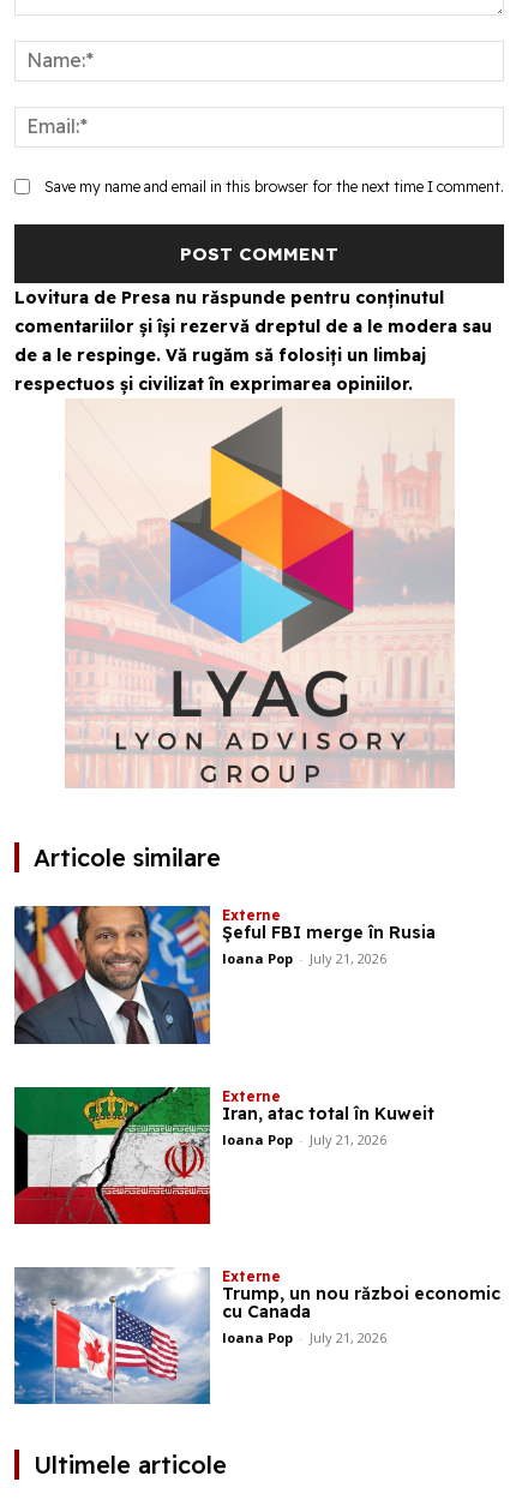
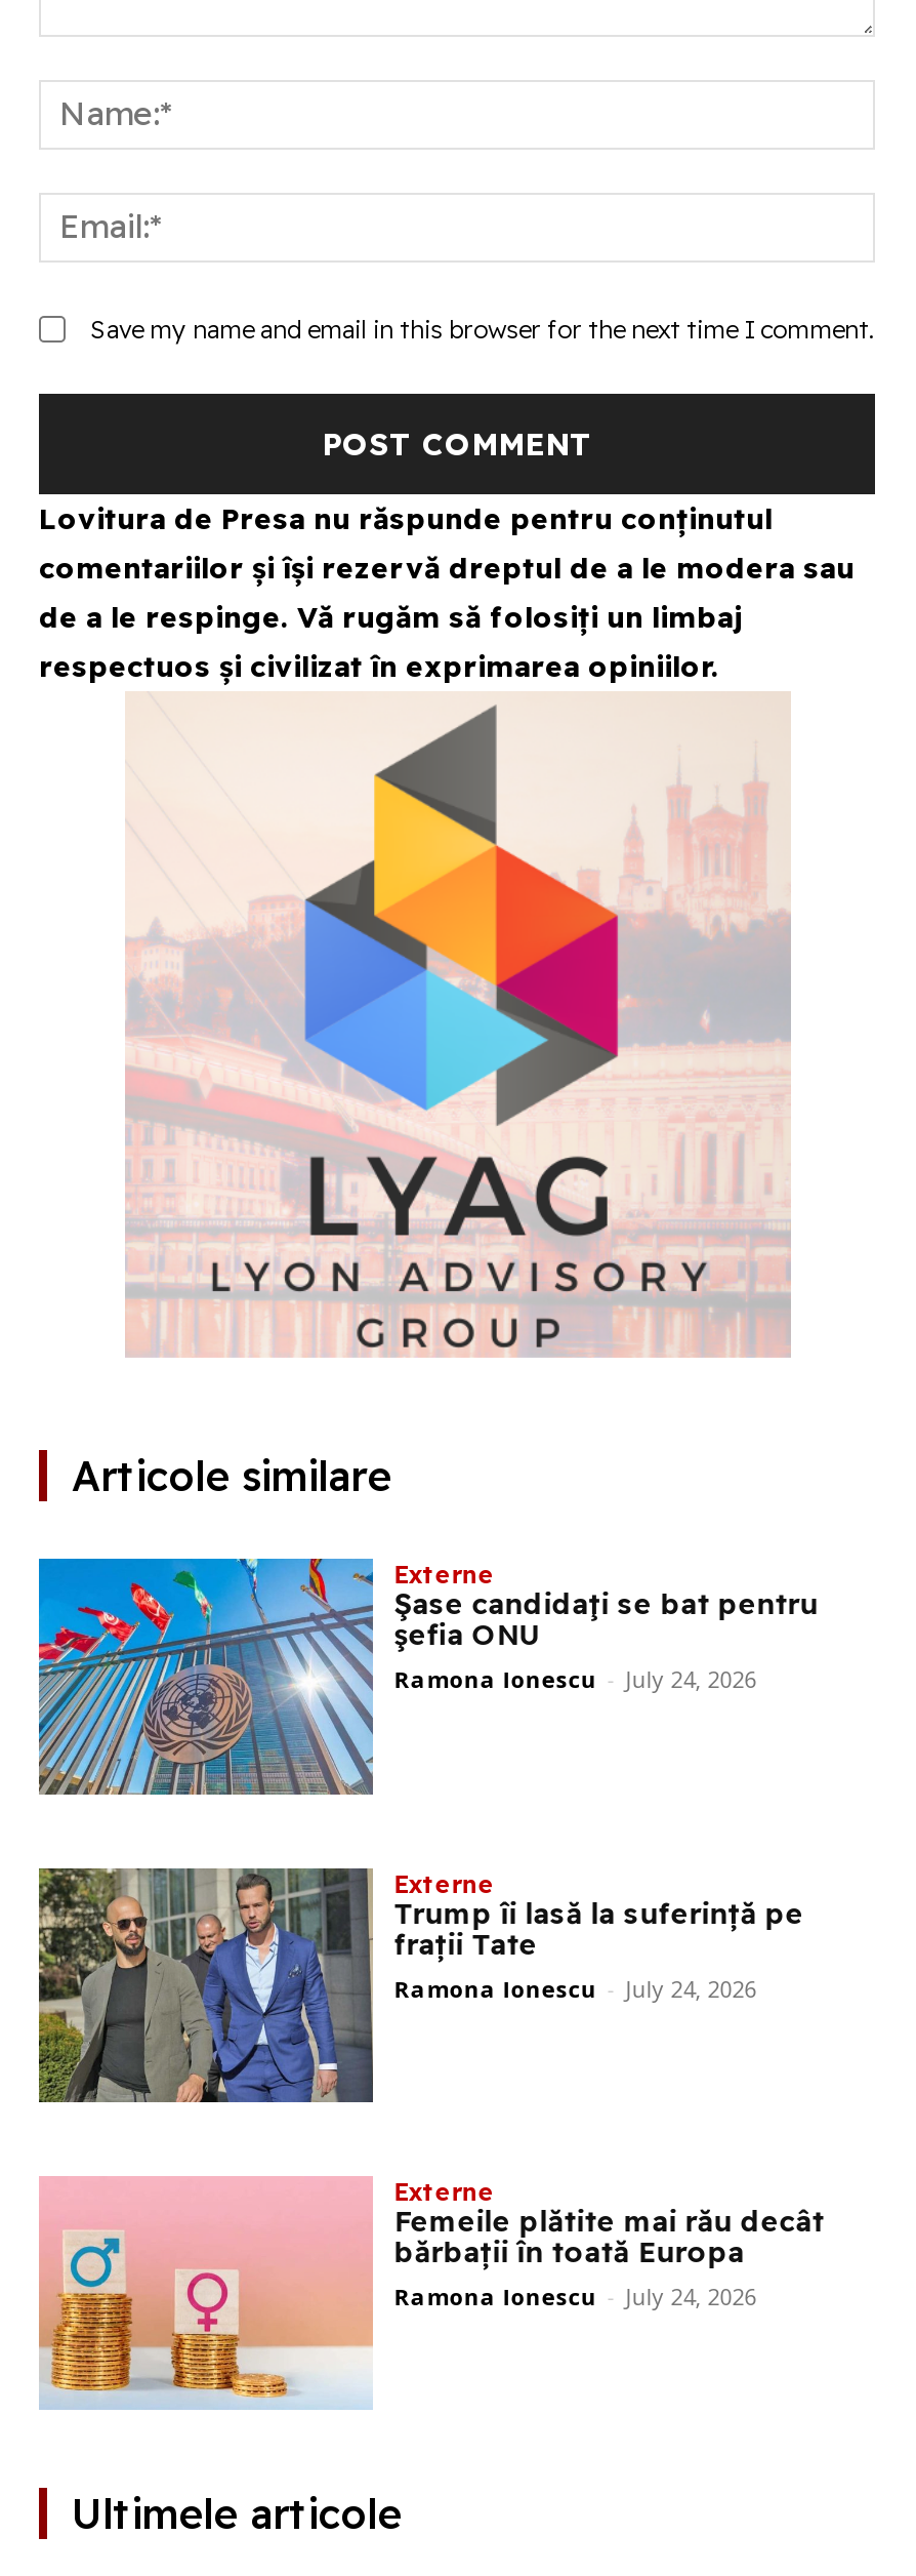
- [image]
- Şeful FBI merge în Rusia
- Ioana Pop - July 21, 2026
+ [image]
+ Şase candidaţi se bat pentru
+ şefia ONU
+ Ramona Ionescu - July 24, 2026

- [image]
- Iran, atac total în Kuweit
- Ioana Pop - July 21, 2026
+ [image]
+ Trump îi lasă la suferință pe
+ frații Tate
+ Ramona Ionescu - July 24, 2026

- [image]
- Trump, un nou război economic
- cu Canada
- Ioana Pop - July 21, 2026
+ [image]
+ Femeile plătite mai rău decât
+ bărbații în toată Europa
+ Ramona Ionescu - July 24, 2026
